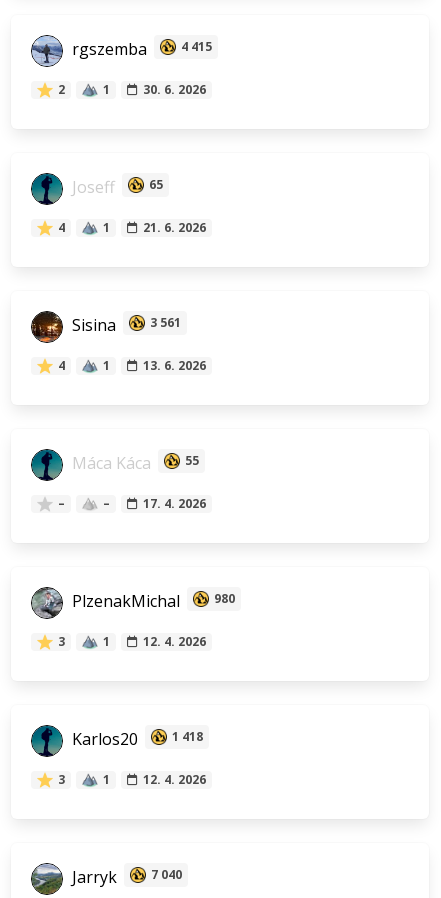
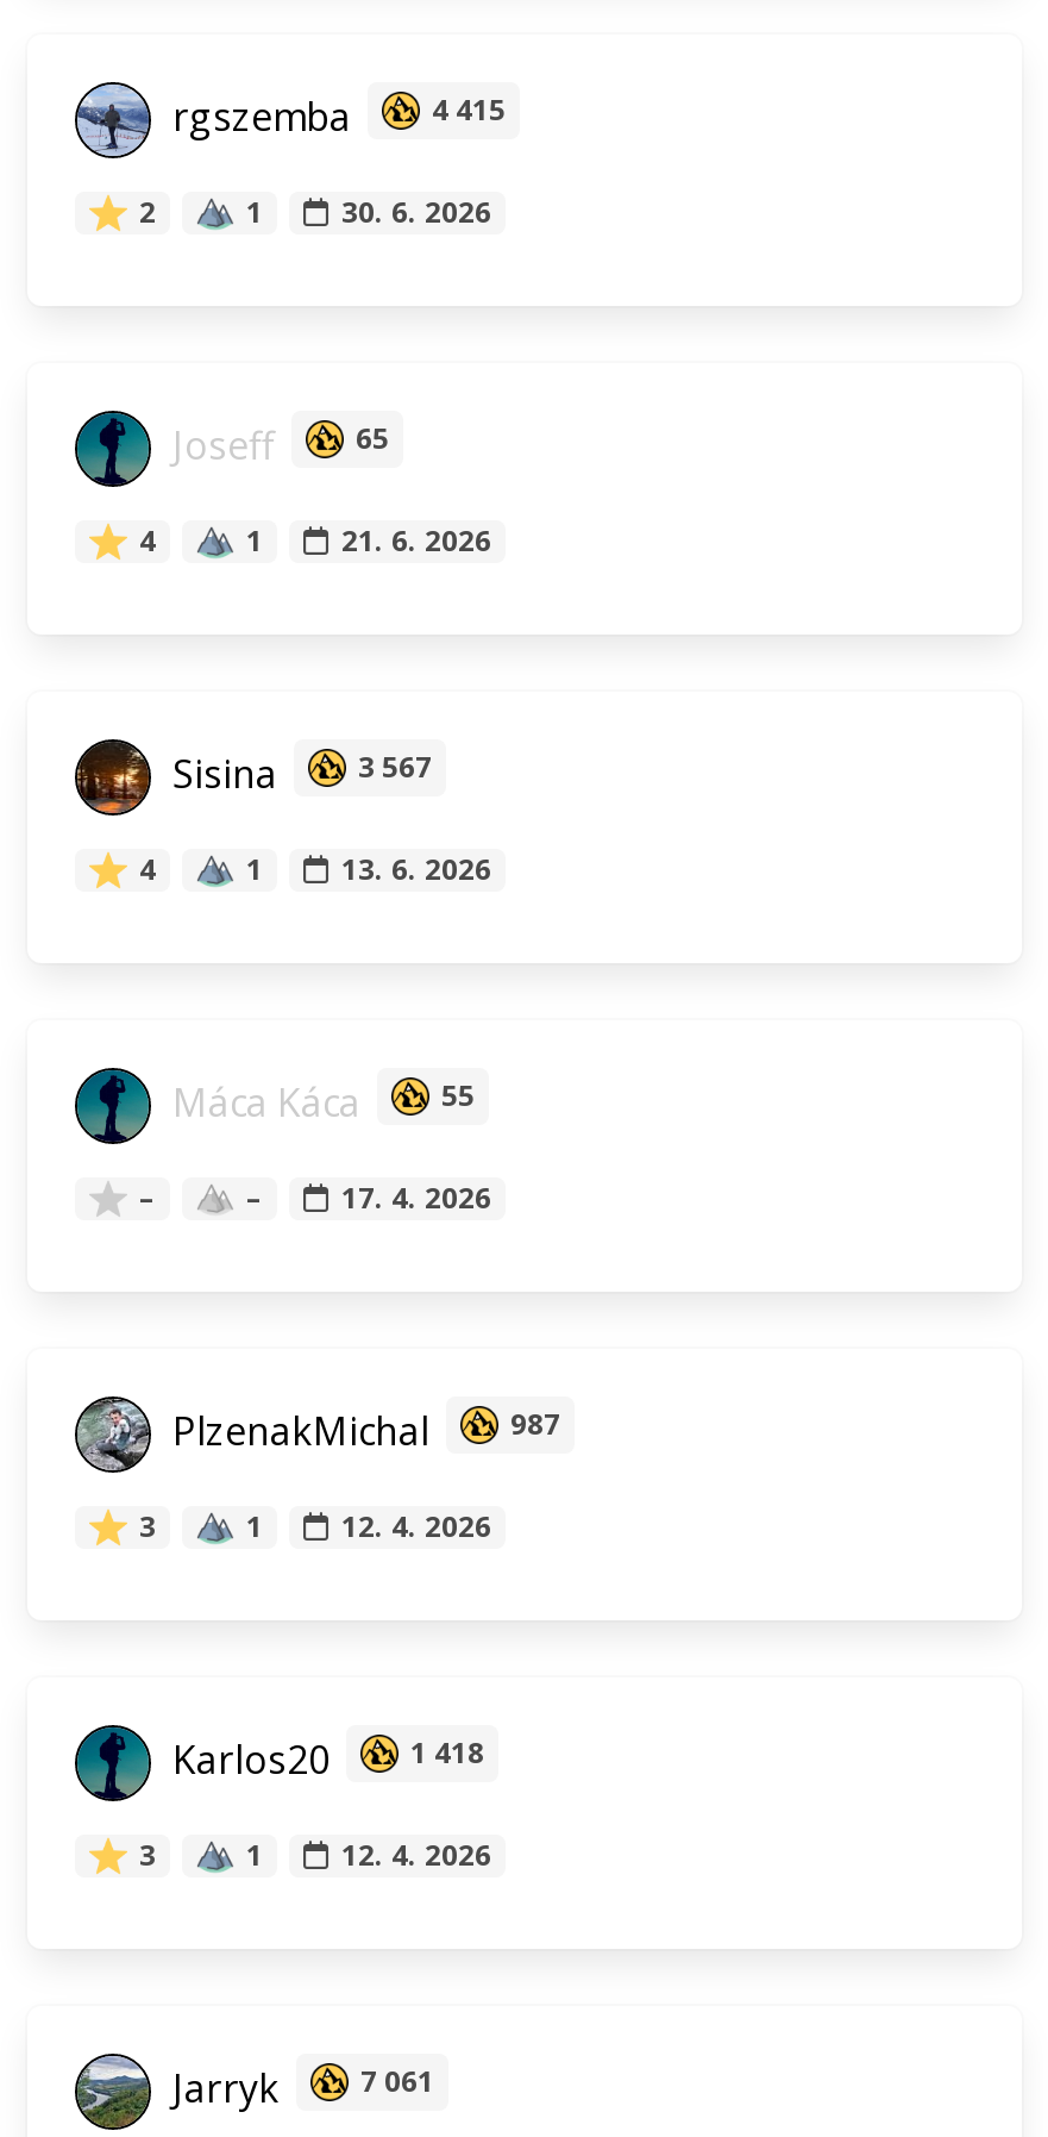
- Sisina 3 561
+ Sisina 3 567

- PlzenakMichal 980
+ PlzenakMichal 987

- Jarryk 7 040
+ Jarryk 7 061
